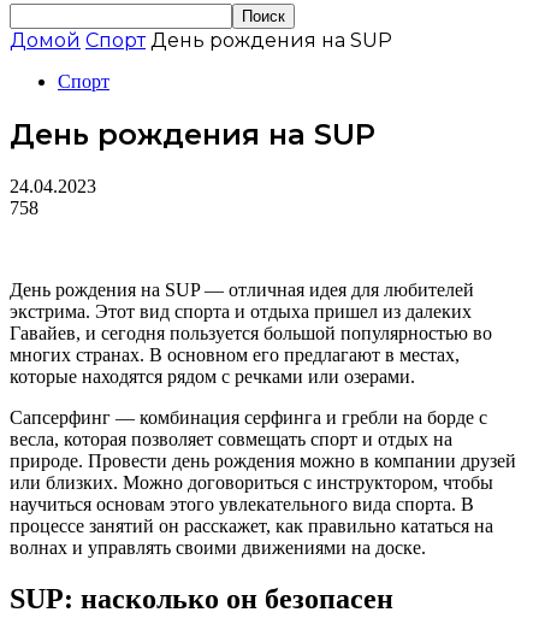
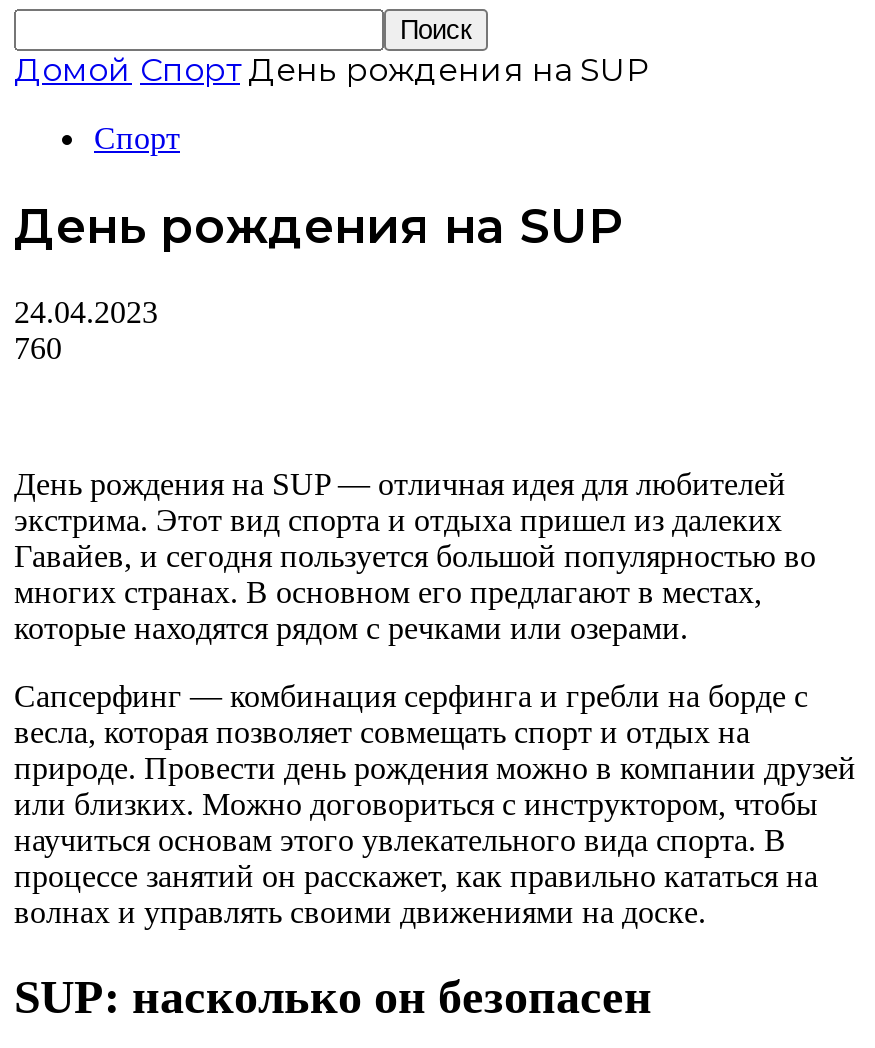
- 758
+ 760
